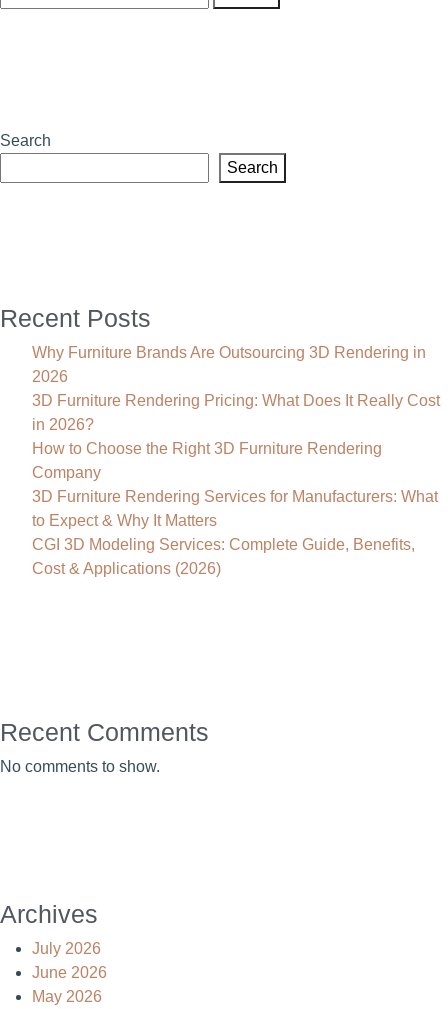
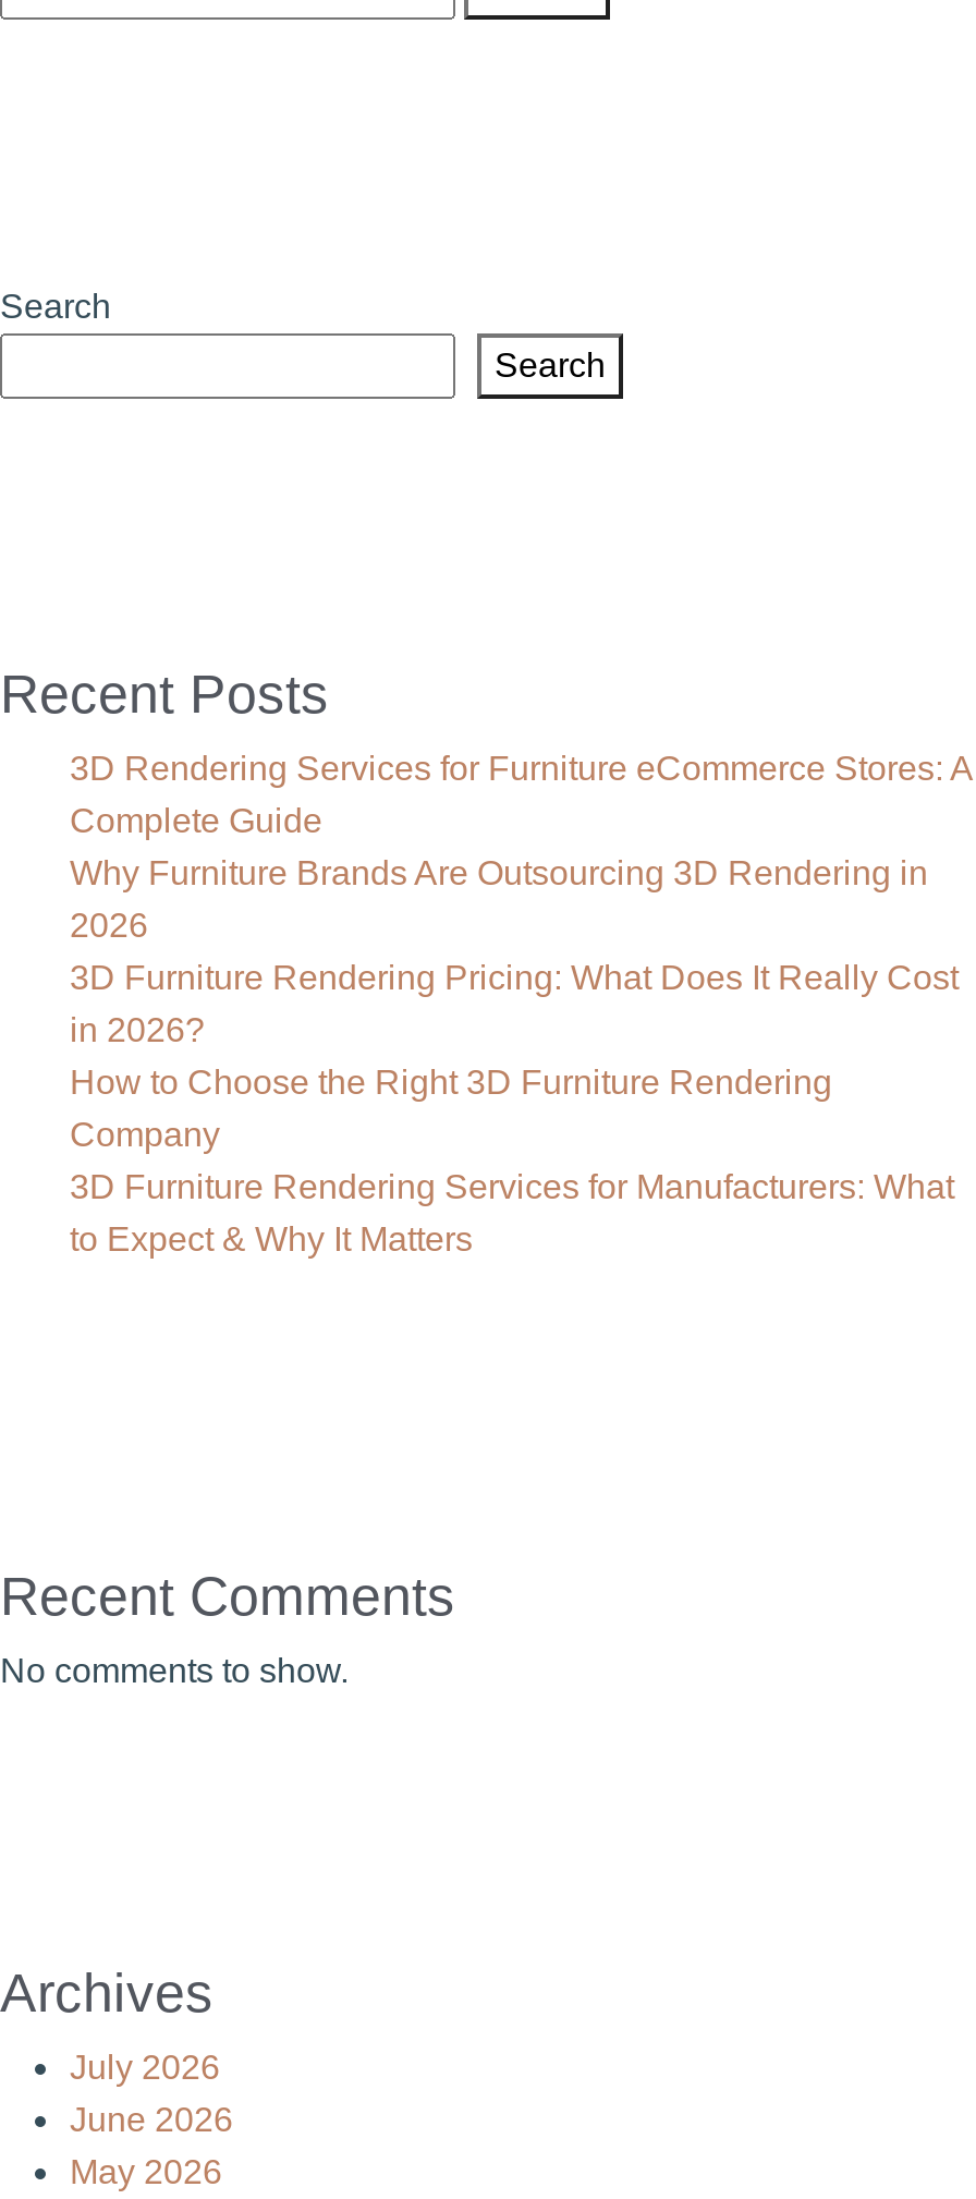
+ 3D Rendering Services for Furniture eCommerce Stores: A
+ Complete Guide

moved down: Why Furniture Brands Are Outsourcing 3D Rendering in | 2026 | 3D Furniture Rendering Pricing: What Does It Really Cost | in 2026? | How to Choose the Right 3D Furniture Rendering | Company | 3D Furniture Rendering Services for Manufacturers: What | to Expect & Why It Matters

- CGI 3D Modeling Services: Complete Guide, Benefits,
- Cost & Applications (2026)
